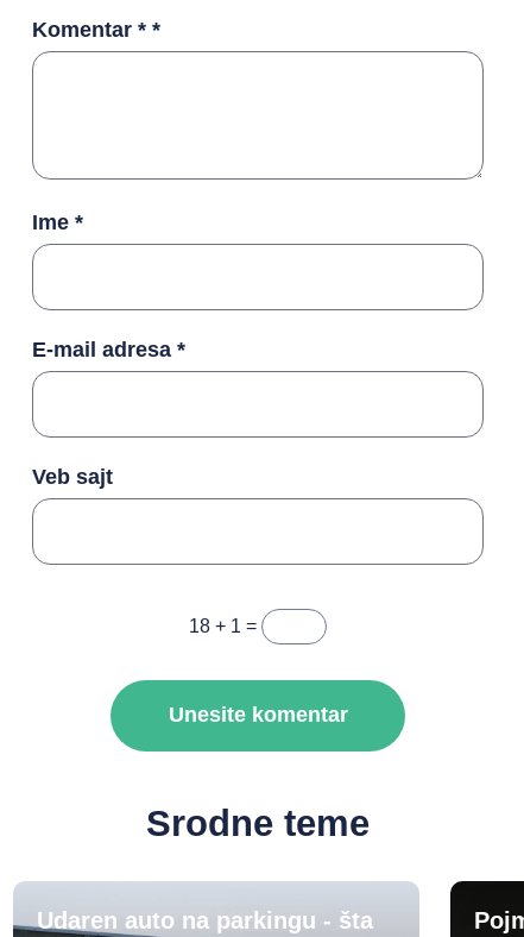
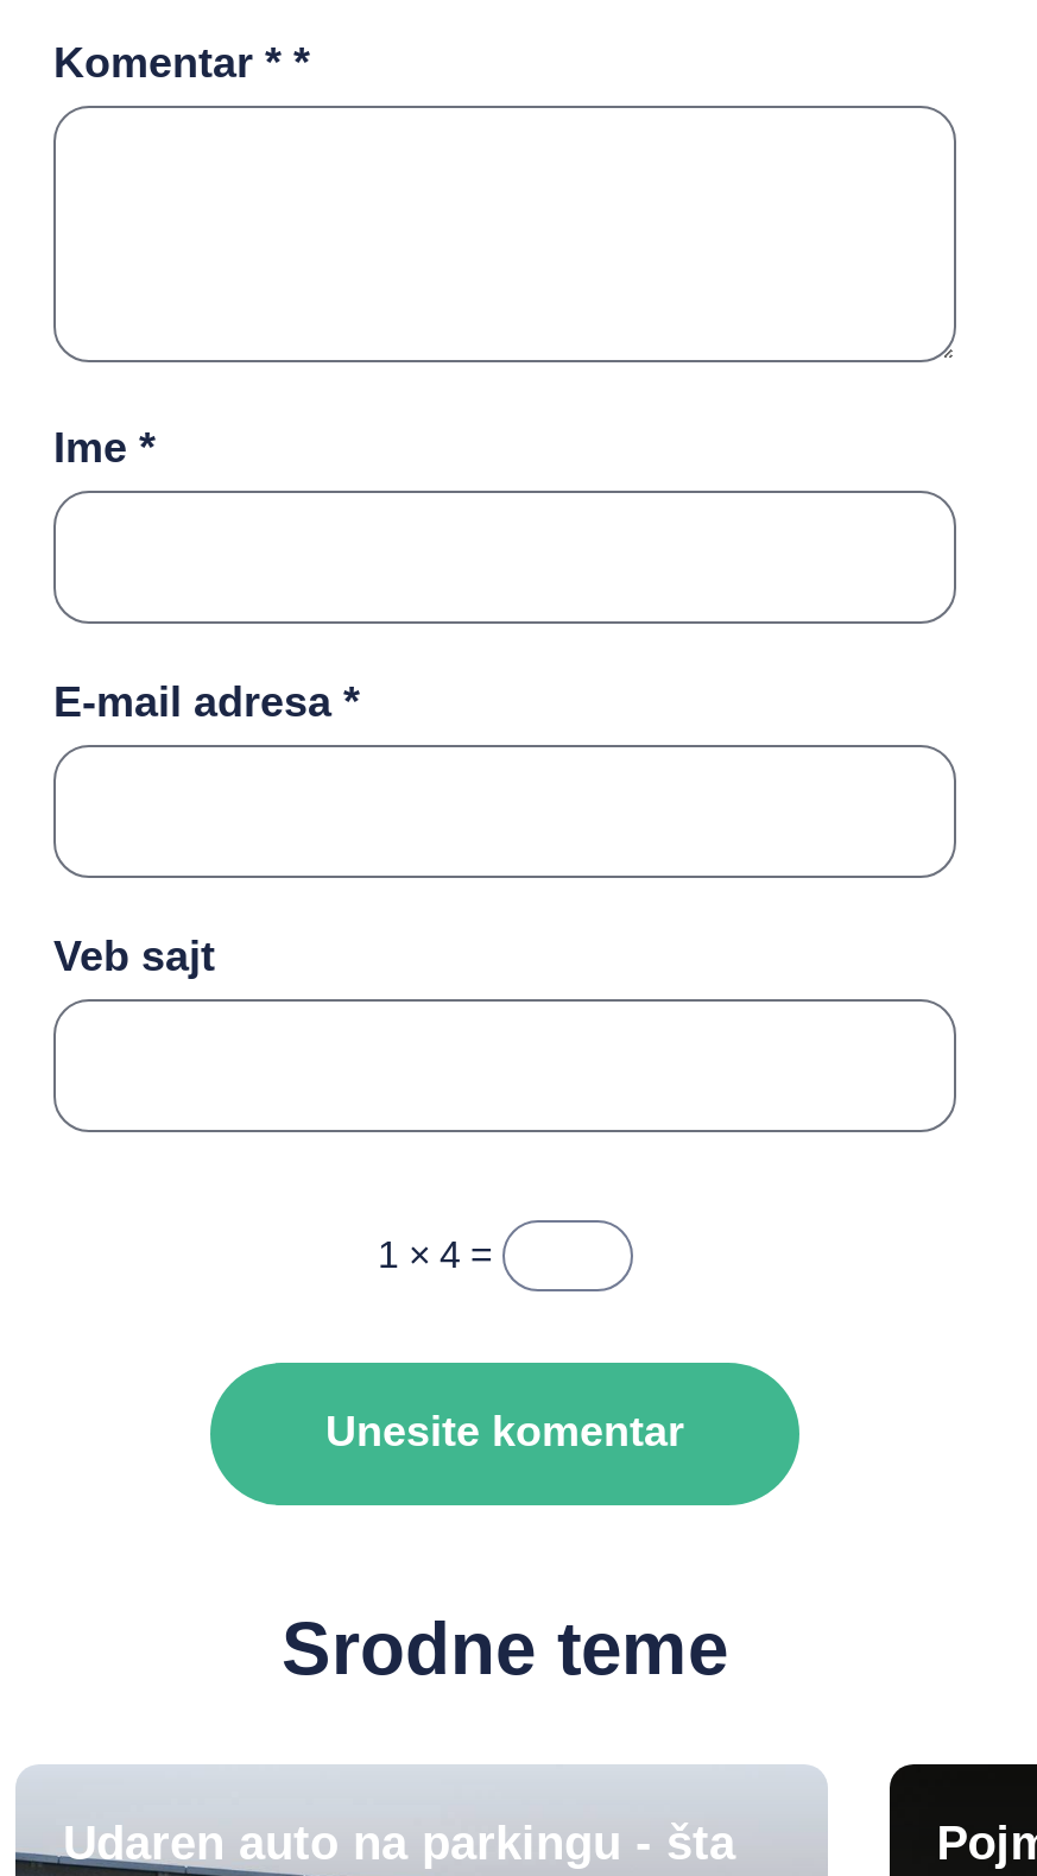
- 18 + 1 =
+ 1 × 4 =
